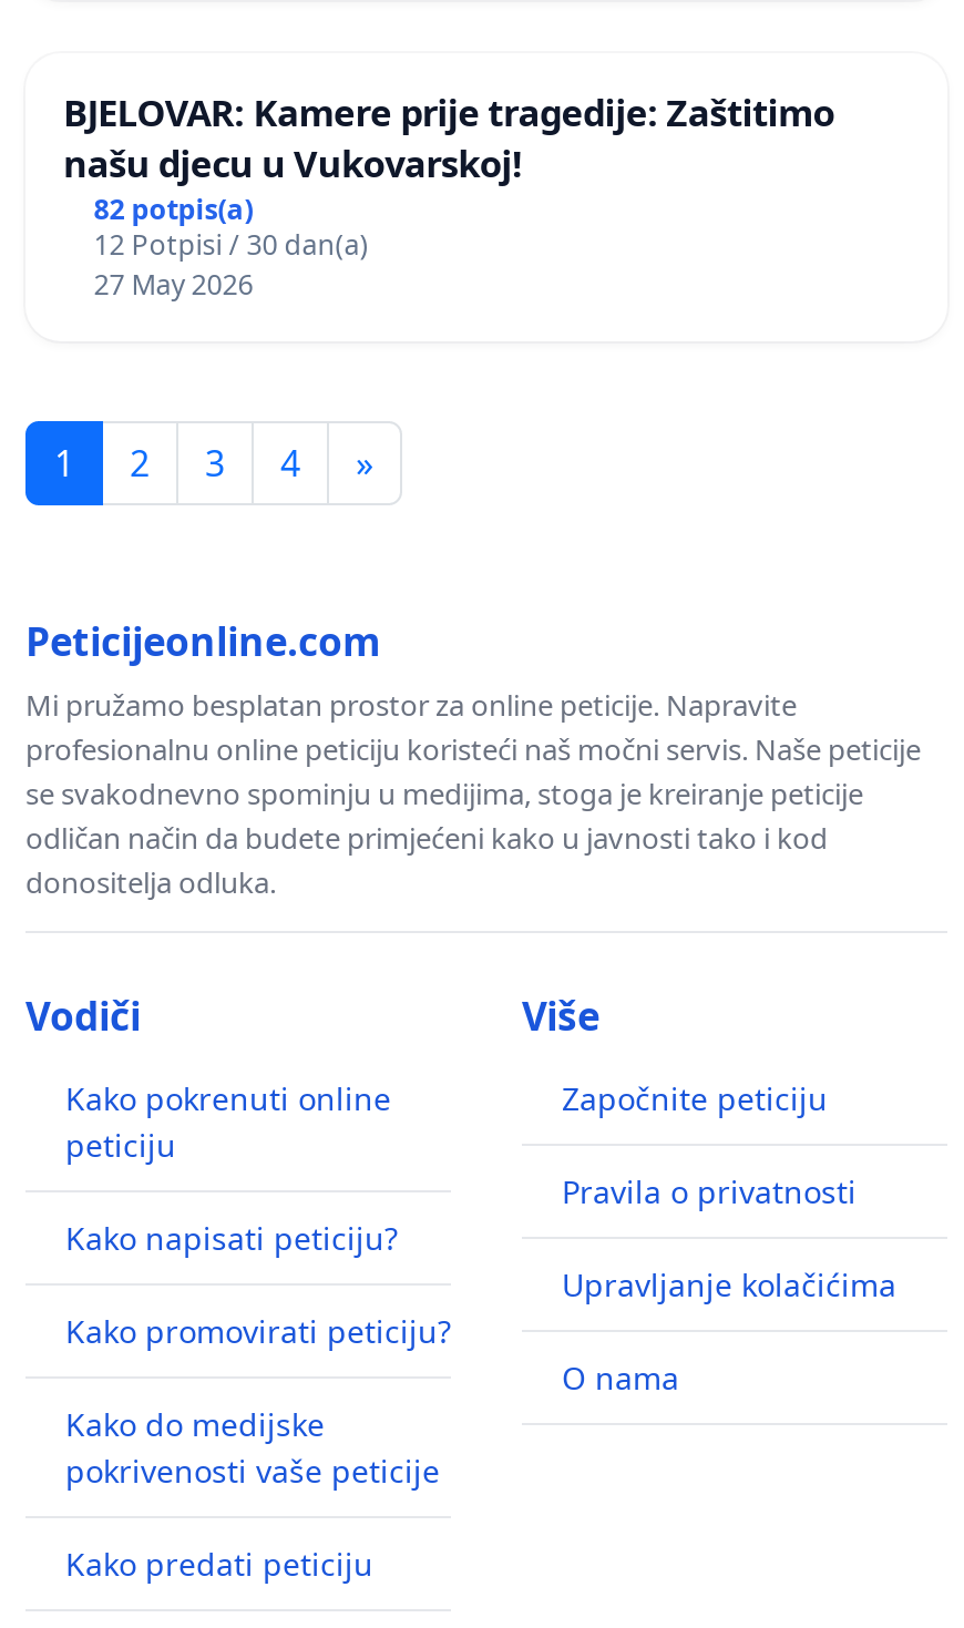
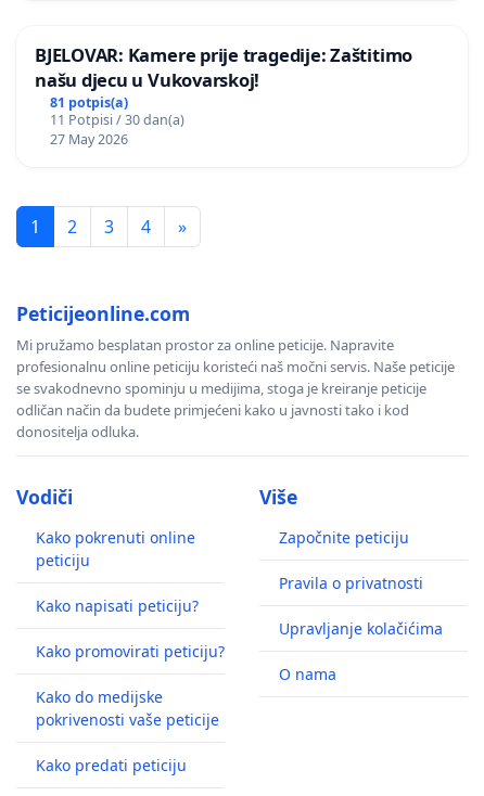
- 82 potpis(a)
+ 81 potpis(a)

- 12 Potpisi / 30 dan(a)
+ 11 Potpisi / 30 dan(a)
